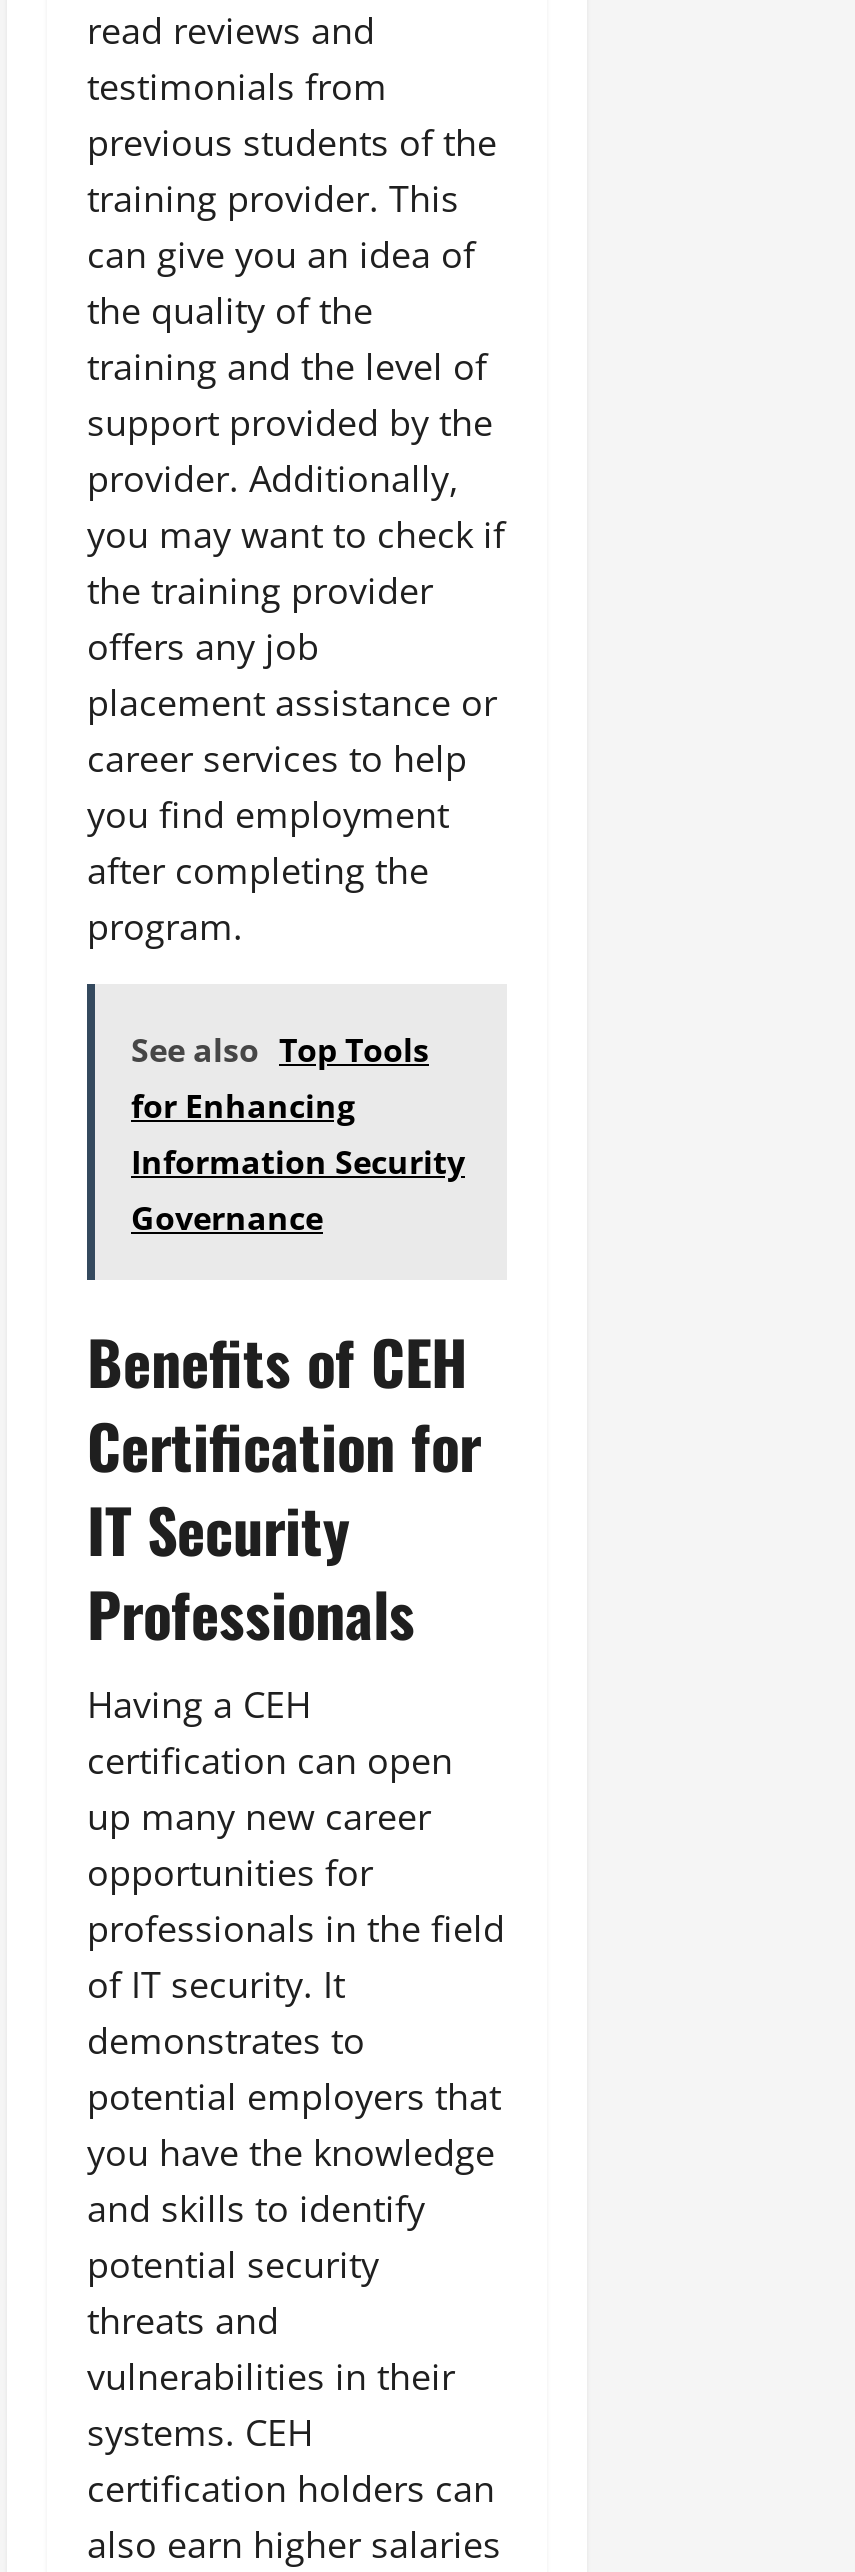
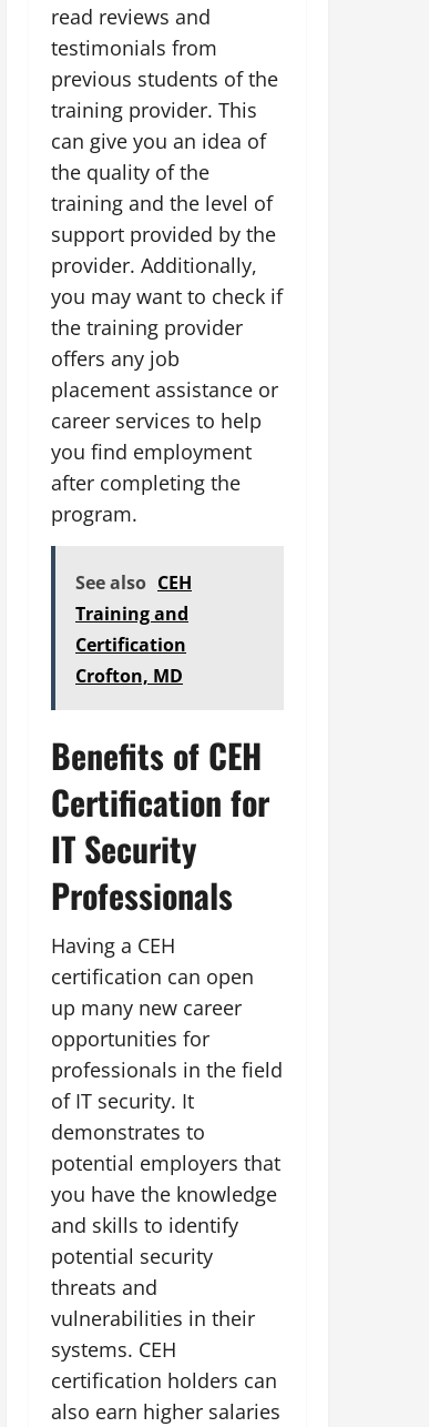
- See also Top Tools
- for Enhancing
- Information Security
- Governance
+ See also CEH
+ Training and
+ Certification
+ Crofton, MD
